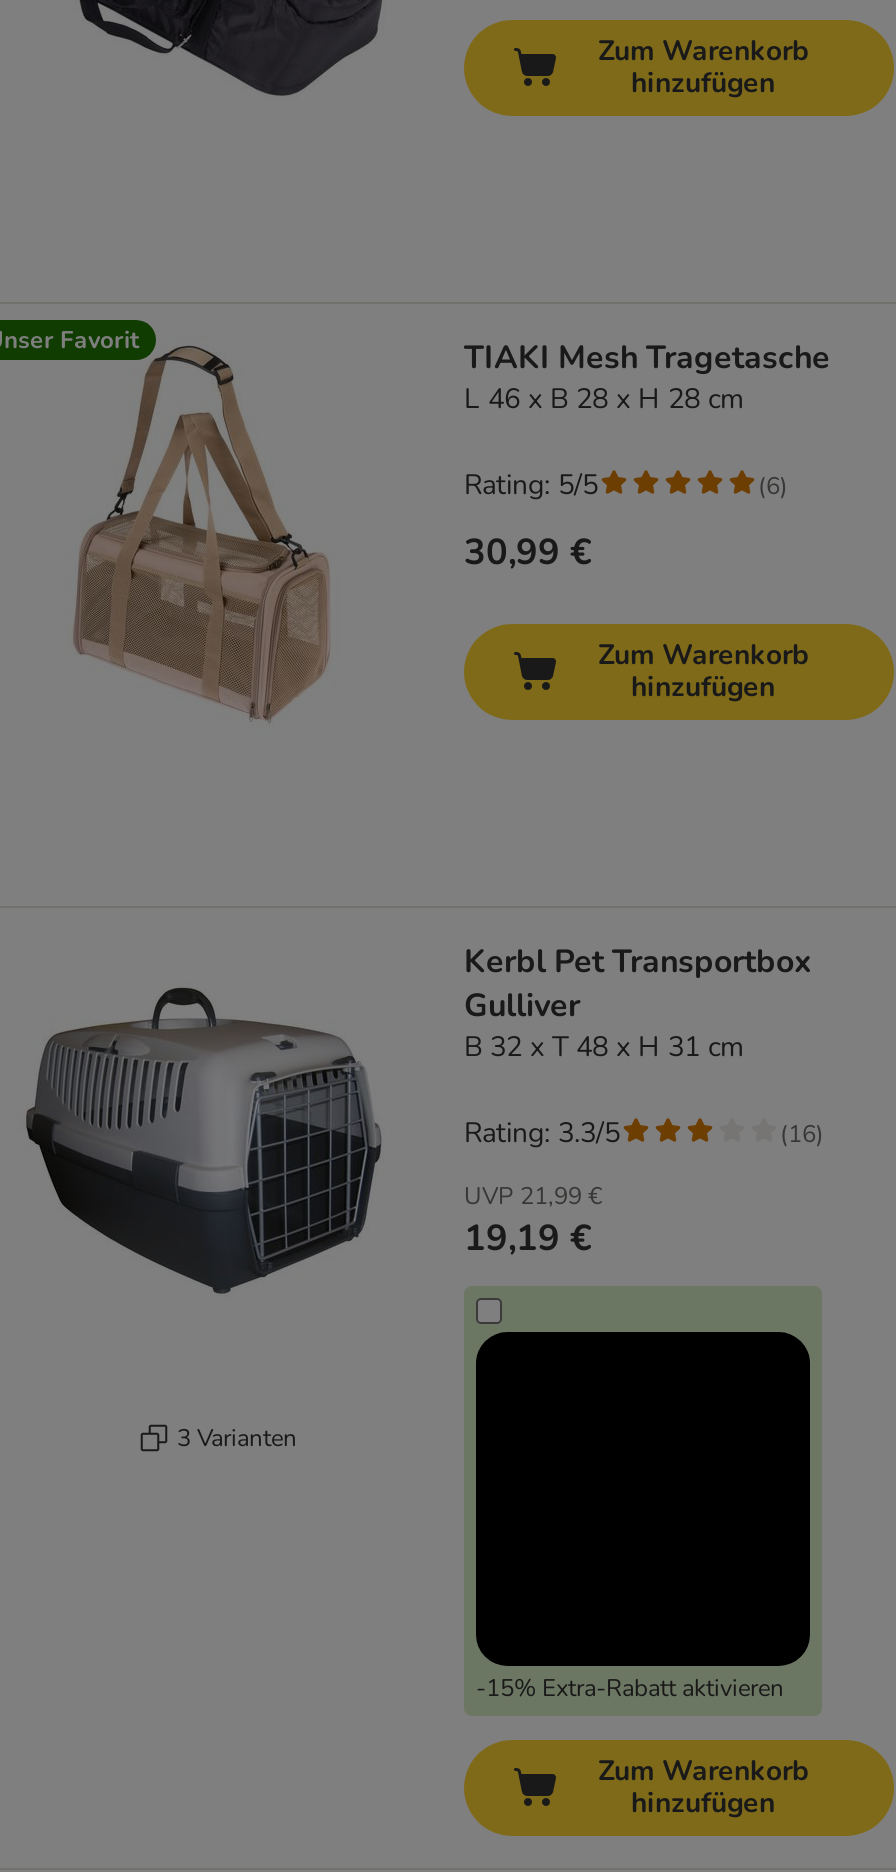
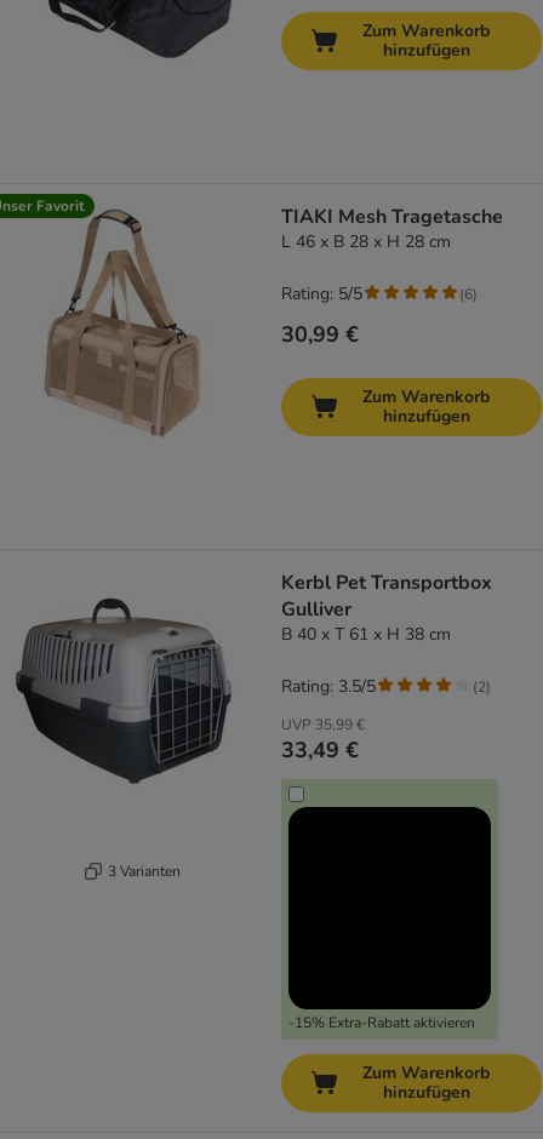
- B 32 x T 48 x H 31 cm
+ B 40 x T 61 x H 38 cm

- Rating: 3.3/5
+ Rating: 3.5/5

- (16)
+ (2)

- UVP 21,99 €
+ UVP 35,99 €

- 19,19 €
+ 33,49 €
